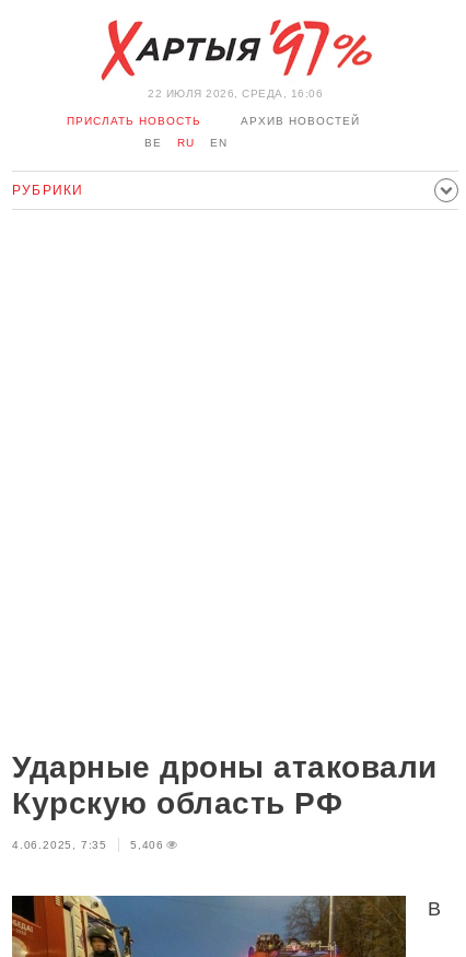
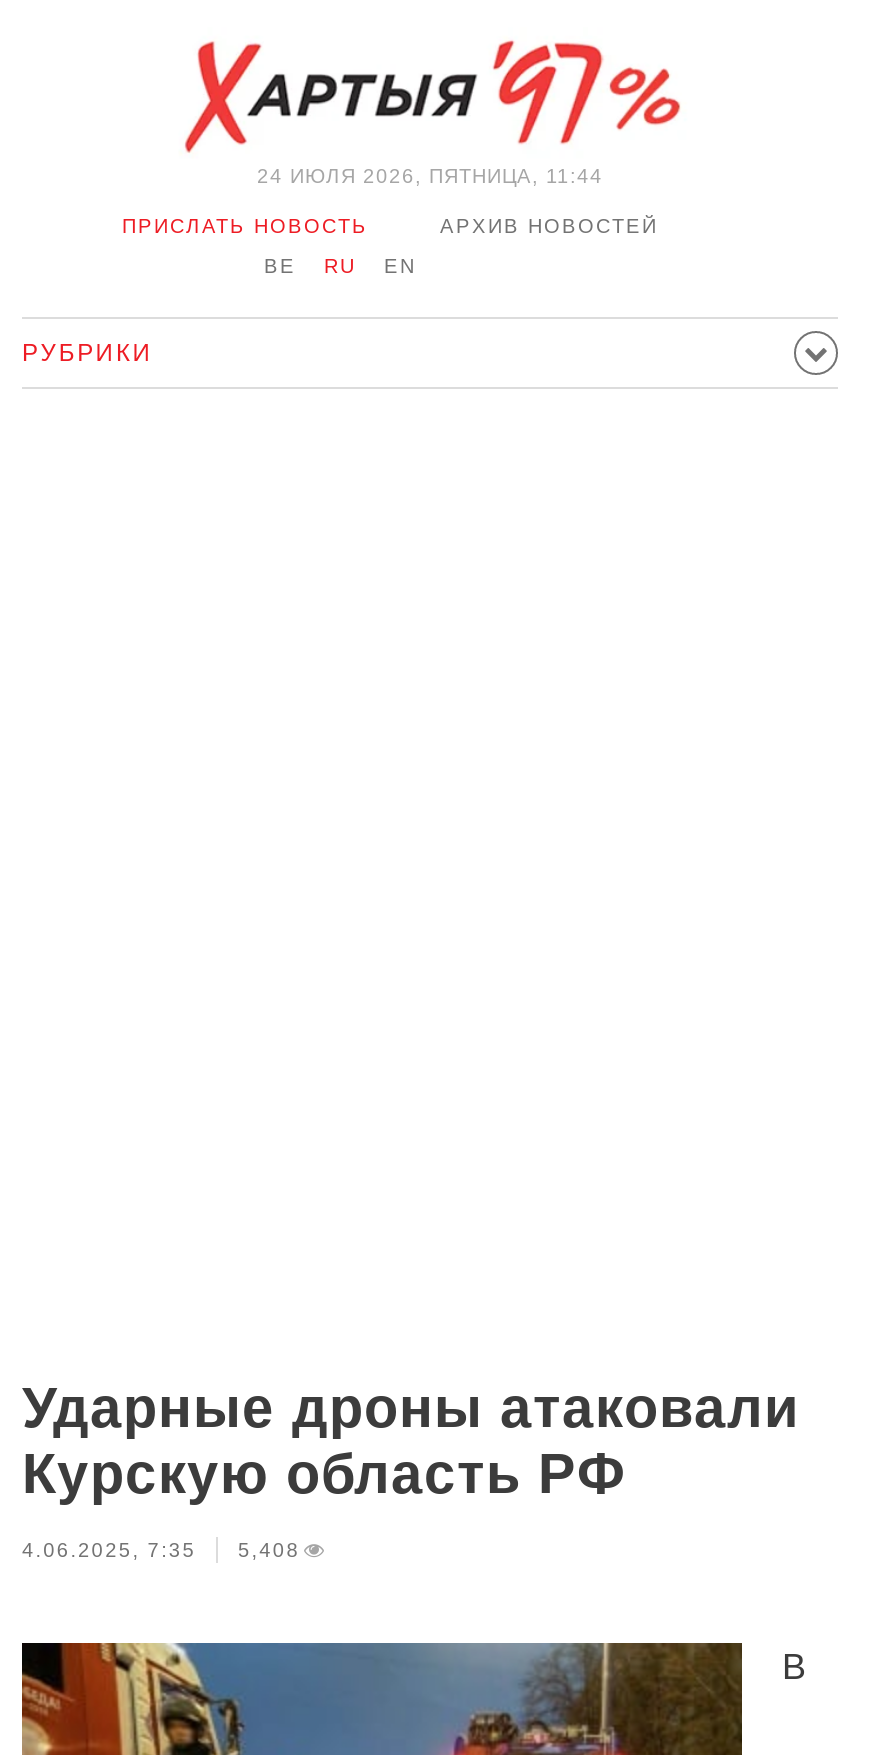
- 22 ИЮЛЯ 2026, СРЕДА, 16:06
+ 24 ИЮЛЯ 2026, ПЯТНИЦА, 11:44

- 4.06.2025, 7:35 5,406
+ 4.06.2025, 7:35 5,408
